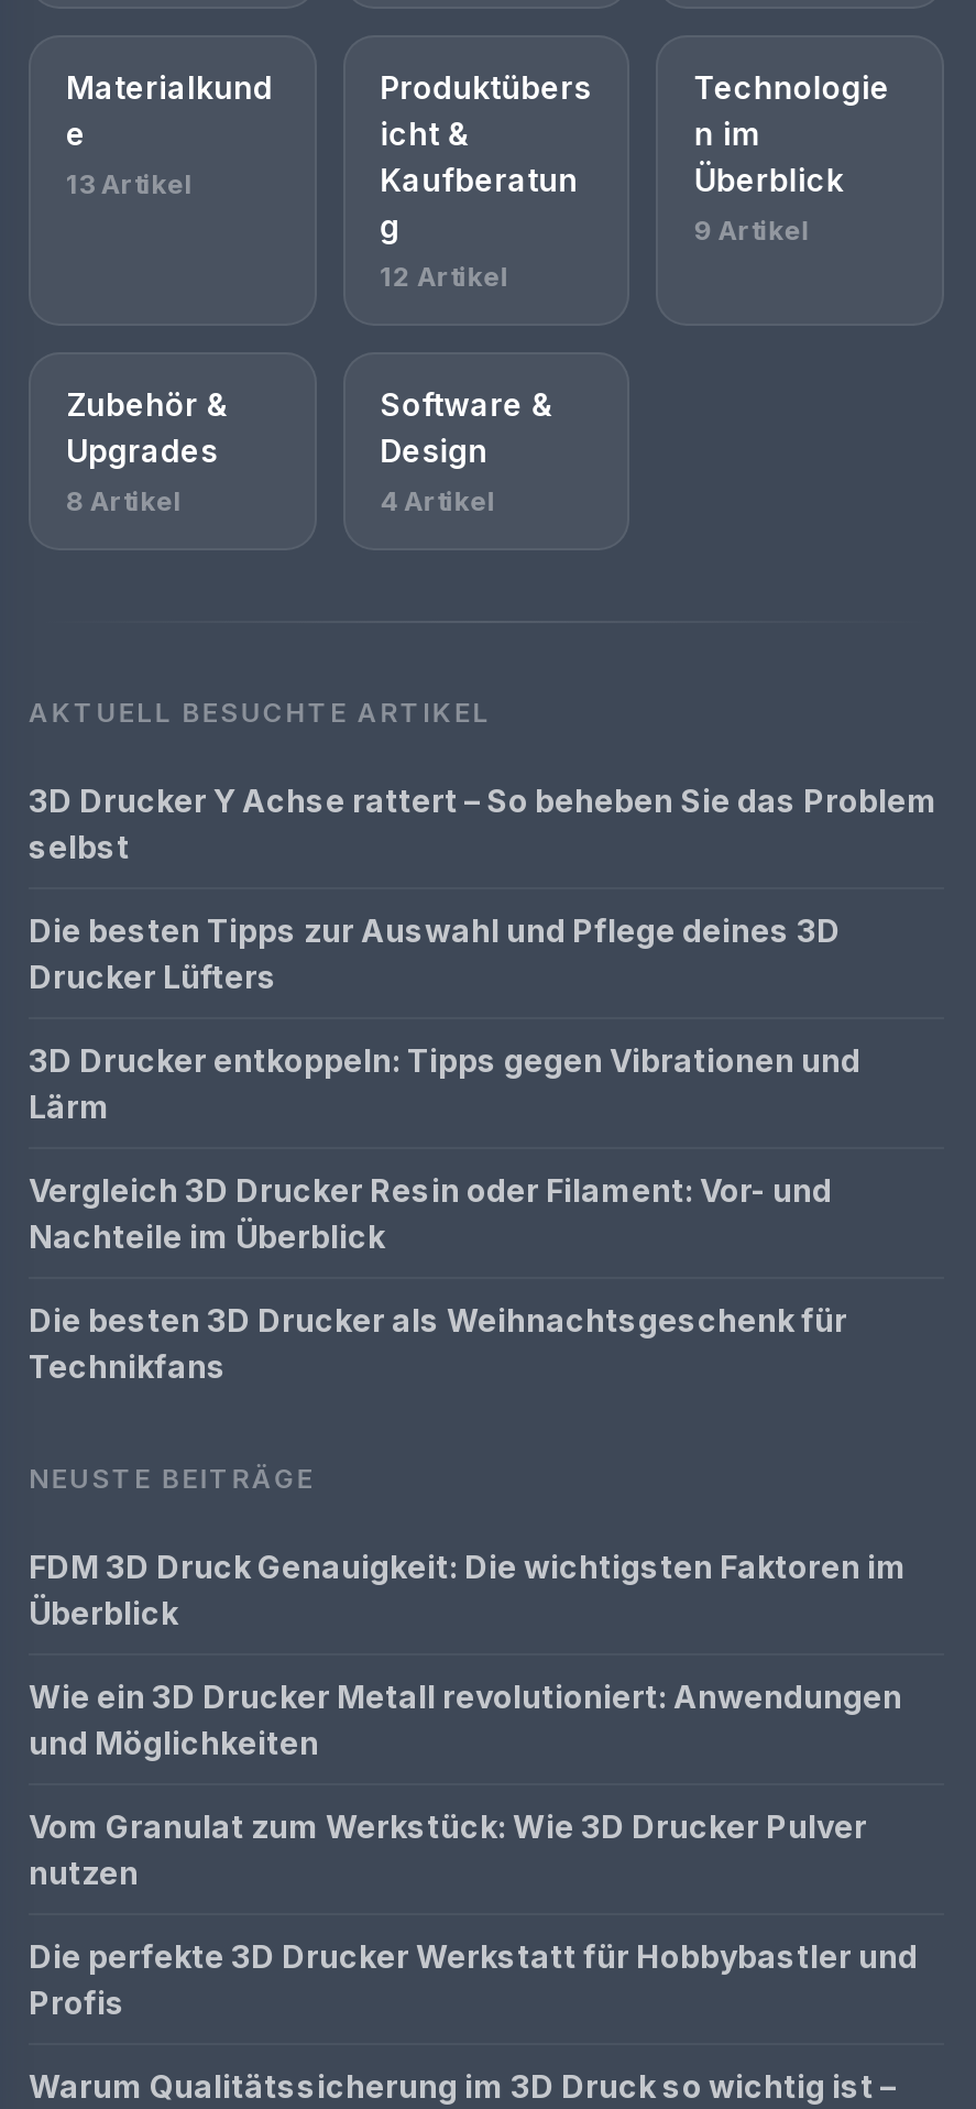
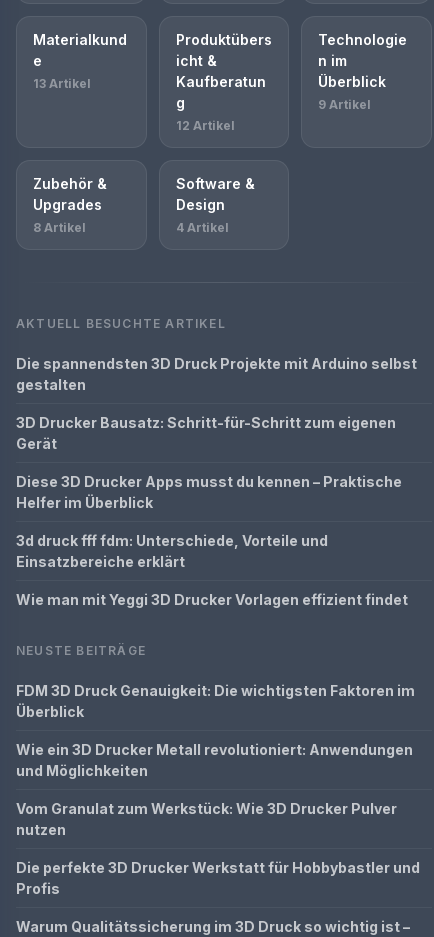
- 3D Drucker Y Achse rattert – So beheben Sie das Problem
- selbst
+ Die spannendsten 3D Druck Projekte mit Arduino selbst
+ gestalten

- Die besten Tipps zur Auswahl und Pflege deines 3D
- Drucker Lüfters
+ 3D Drucker Bausatz: Schritt-für-Schritt zum eigenen
+ Gerät

- 3D Drucker entkoppeln: Tipps gegen Vibrationen und
- Lärm
+ Diese 3D Drucker Apps musst du kennen – Praktische
+ Helfer im Überblick

- Vergleich 3D Drucker Resin oder Filament: Vor- und
- Nachteile im Überblick
+ 3d druck fff fdm: Unterschiede, Vorteile und
+ Einsatzbereiche erklärt

- Die besten 3D Drucker als Weihnachtsgeschenk für
- Technikfans
+ Wie man mit Yeggi 3D Drucker Vorlagen effizient findet
